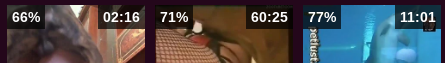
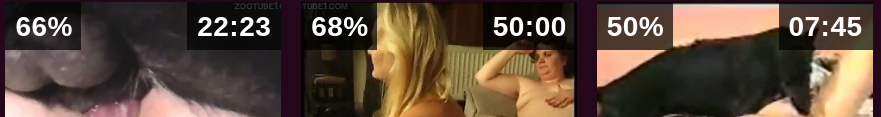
- 02:16
+ 22:23

- 71%
- 60:25
+ 68%
+ 50:00

- 77%
- 11:01
+ 50%
+ 07:45
